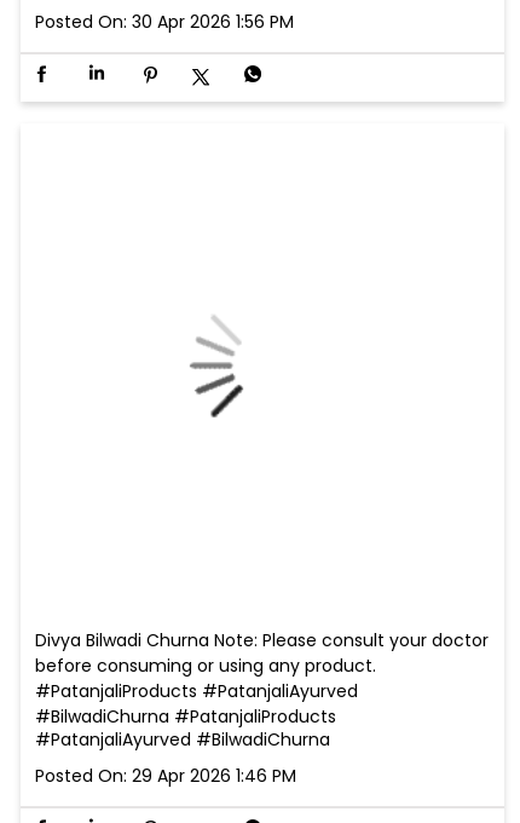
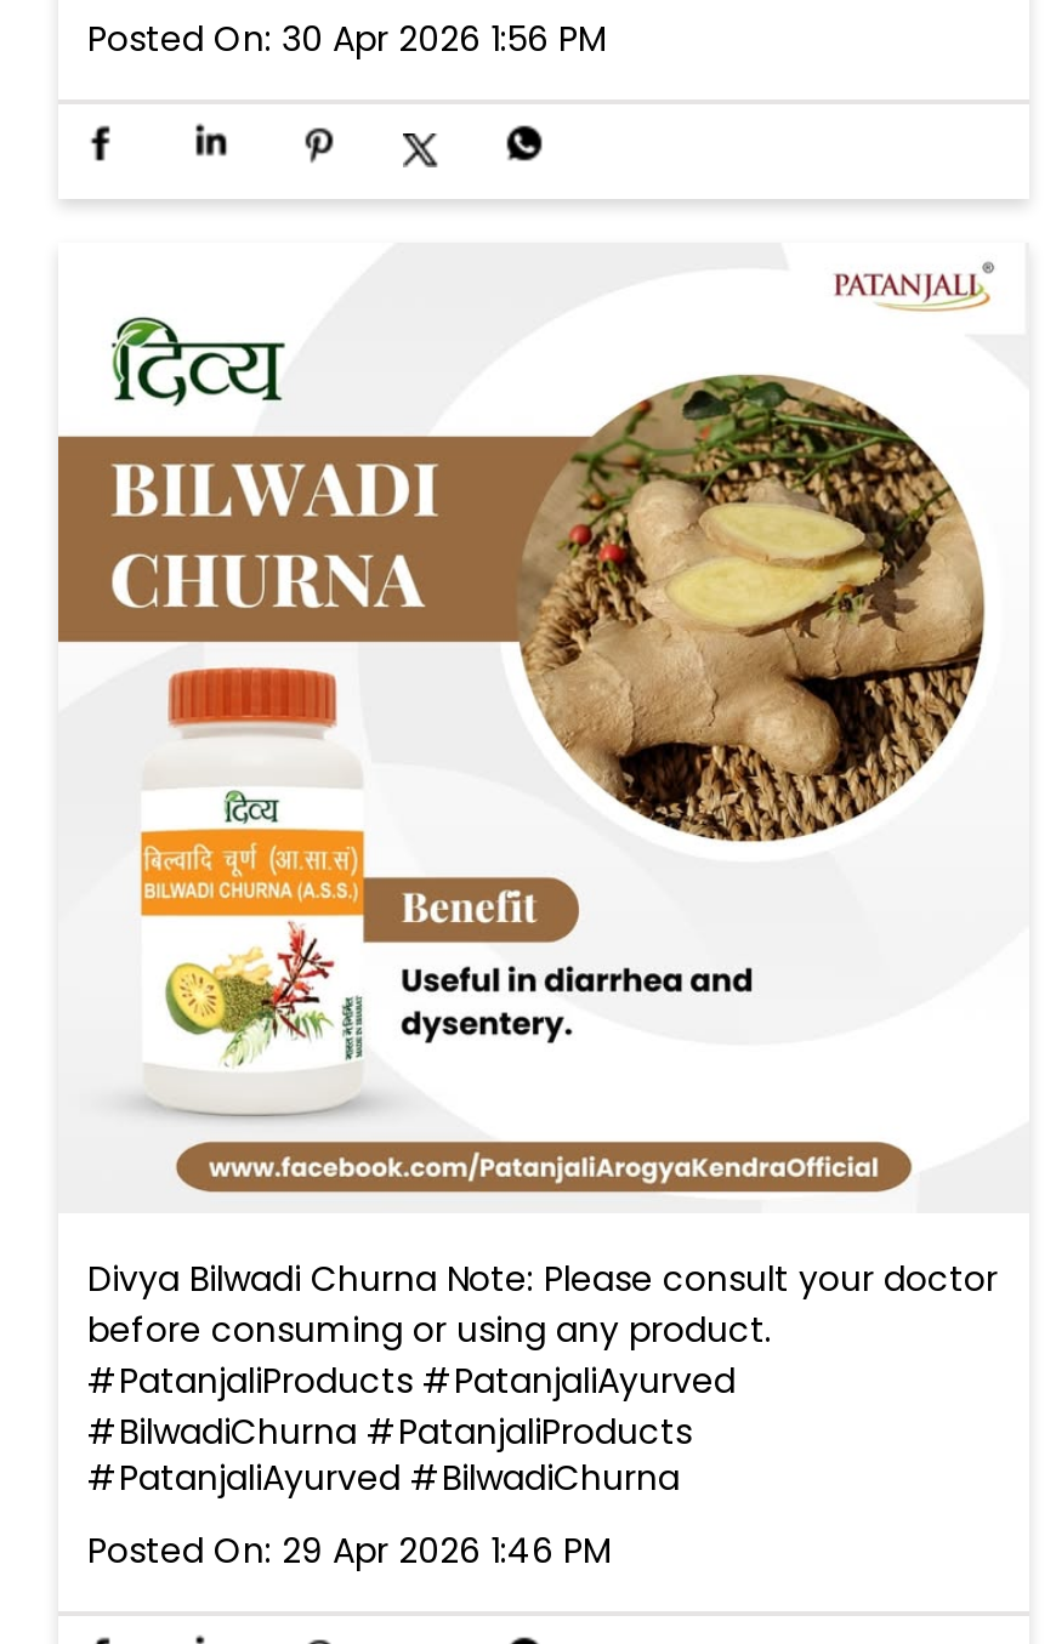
+ [image]
